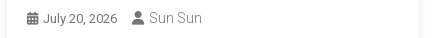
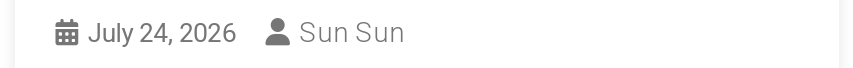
- July 20, 2026
+ July 24, 2026
